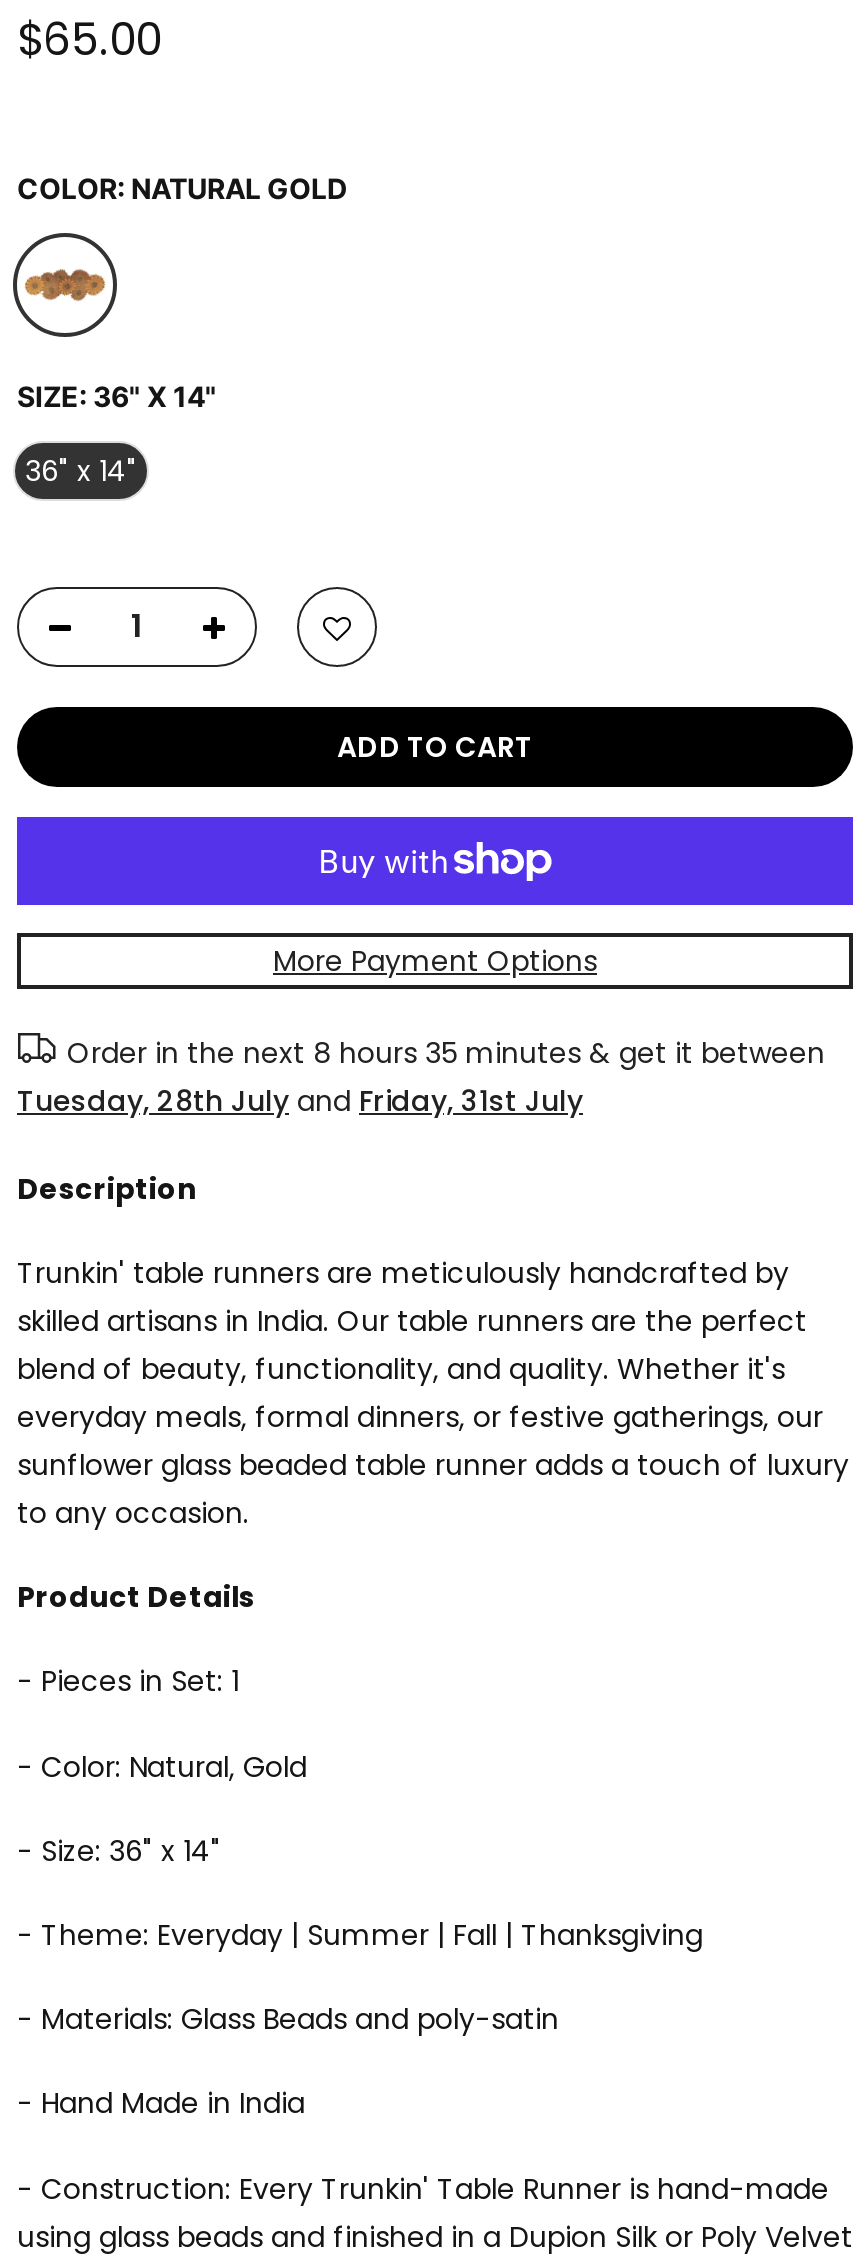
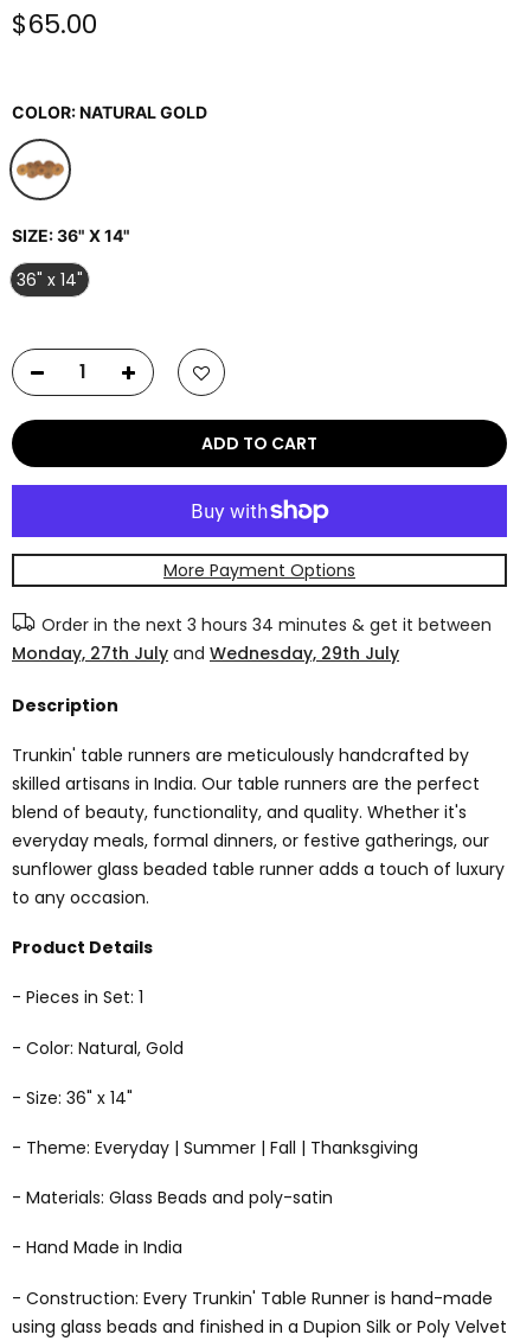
- Order in the next 8 hours 35 minutes & get it between
+ Order in the next 3 hours 34 minutes & get it between

- Tuesday, 28th July and Friday, 31st July
+ Monday, 27th July and Wednesday, 29th July
